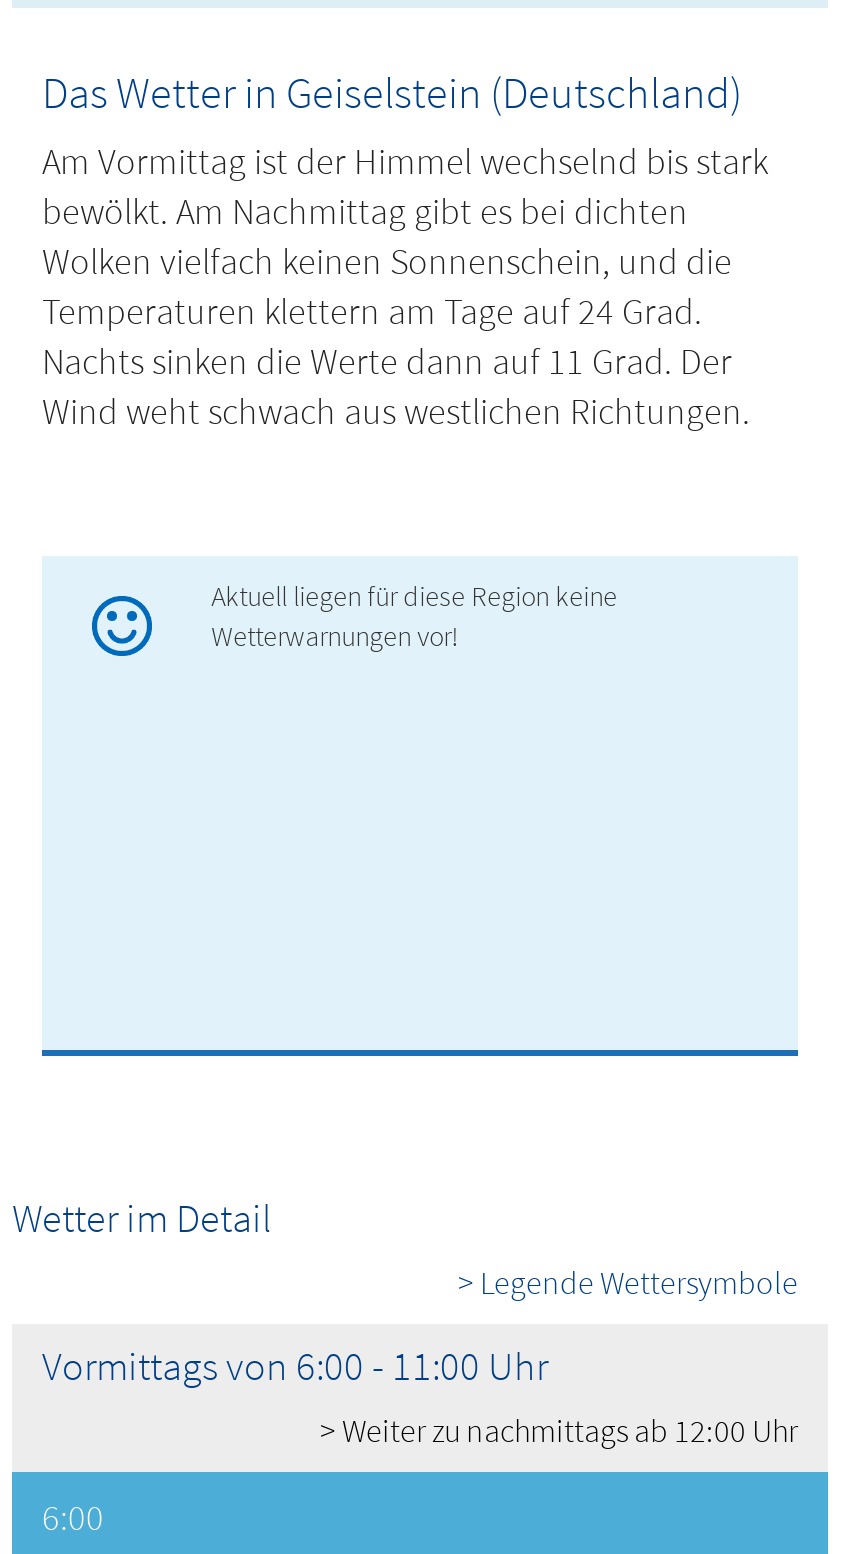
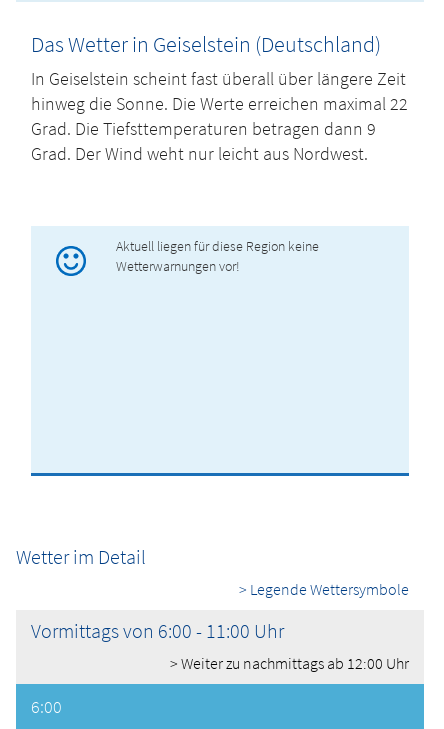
- Am Vormittag ist der Himmel wechselnd bis stark
- bewölkt. Am Nachmittag gibt es bei dichten
- Wolken vielfach keinen Sonnenschein, und die
- Temperaturen klettern am Tage auf 24 Grad.
- Nachts sinken die Werte dann auf 11 Grad. Der
- Wind weht schwach aus westlichen Richtungen.
+ In Geiselstein scheint fast überall über längere Zeit
+ hinweg die Sonne. Die Werte erreichen maximal 22
+ Grad. Die Tiefsttemperaturen betragen dann 9
+ Grad. Der Wind weht nur leicht aus Nordwest.
